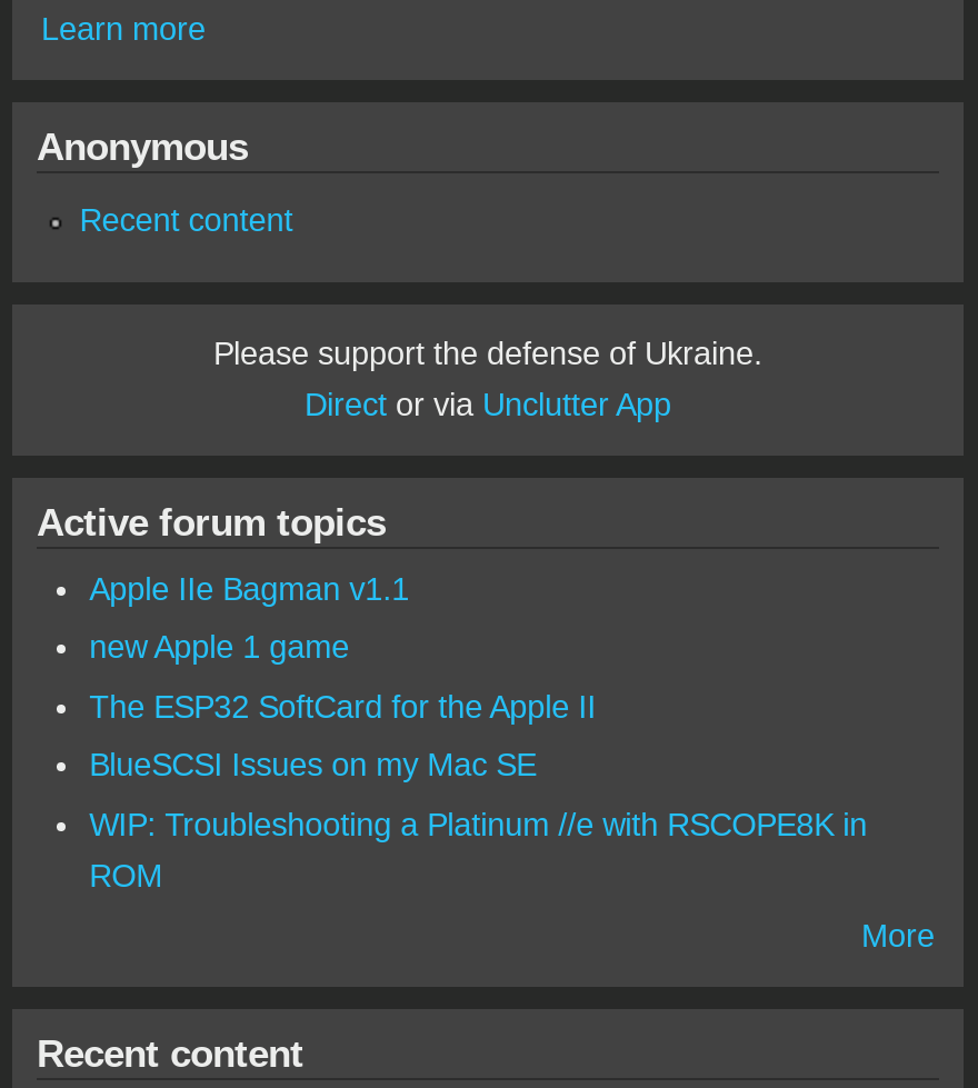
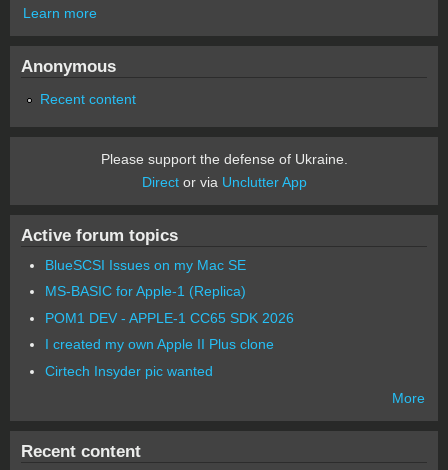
- Apple IIe Bagman v1.1
- new Apple 1 game
- The ESP32 SoftCard for the Apple II

moved up: BlueSCSI Issues on my Mac SE

- WIP: Troubleshooting a Platinum //e with RSCOPE8K in
- ROM
+ MS-BASIC for Apple-1 (Replica)
+ POM1 DEV - APPLE-1 CC65 SDK 2026
+ I created my own Apple II Plus clone
+ Cirtech Insyder pic wanted
